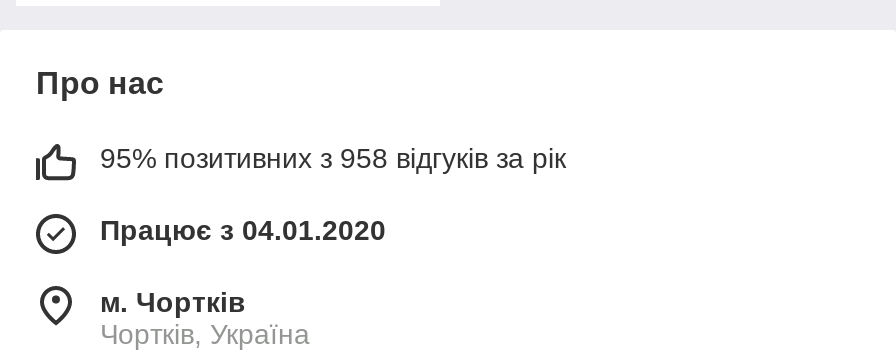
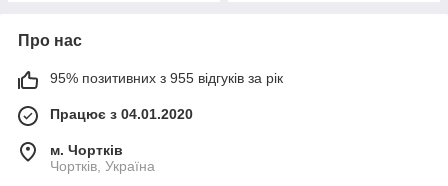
- 95% позитивних з 958 відгуків за рік
+ 95% позитивних з 955 відгуків за рік
